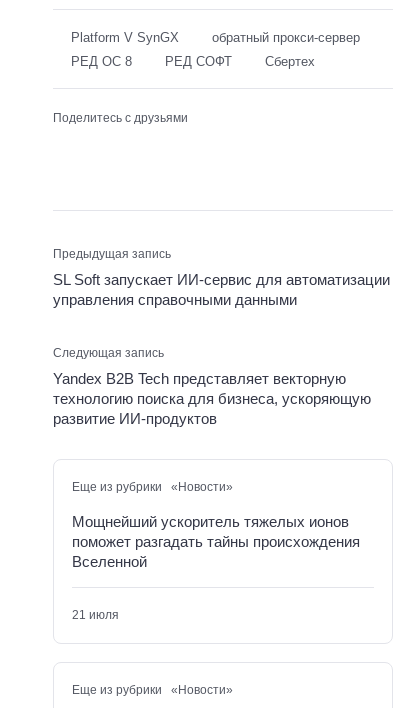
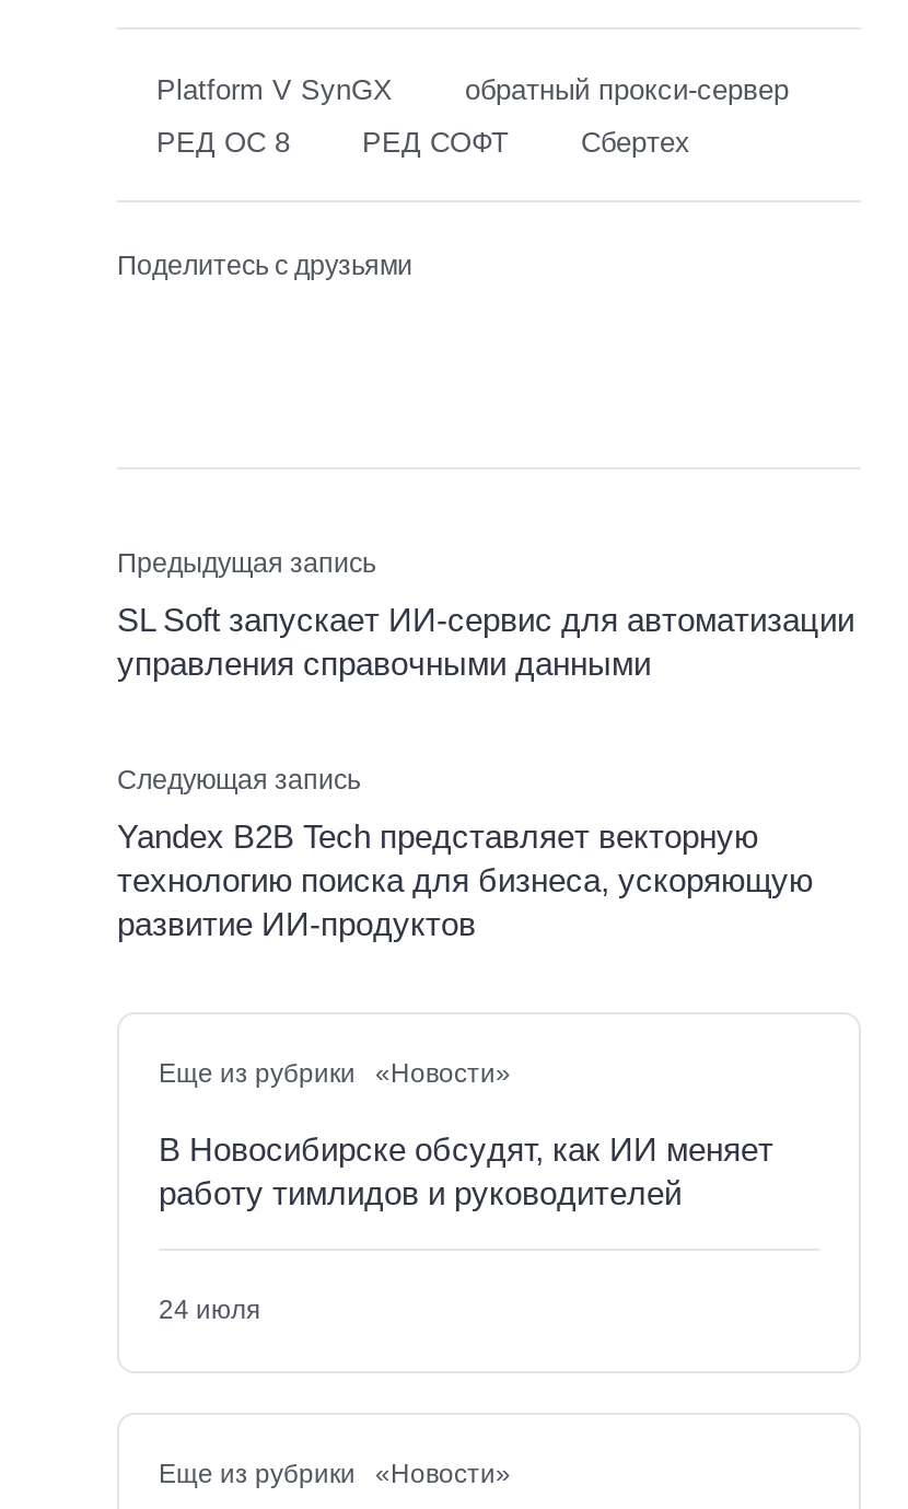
- Мощнейший ускоритель тяжелых ионов
- поможет разгадать тайны происхождения
- Вселенной
+ В Новосибирске обсудят, как ИИ меняет
+ работу тимлидов и руководителей

- 21 июля
+ 24 июля
